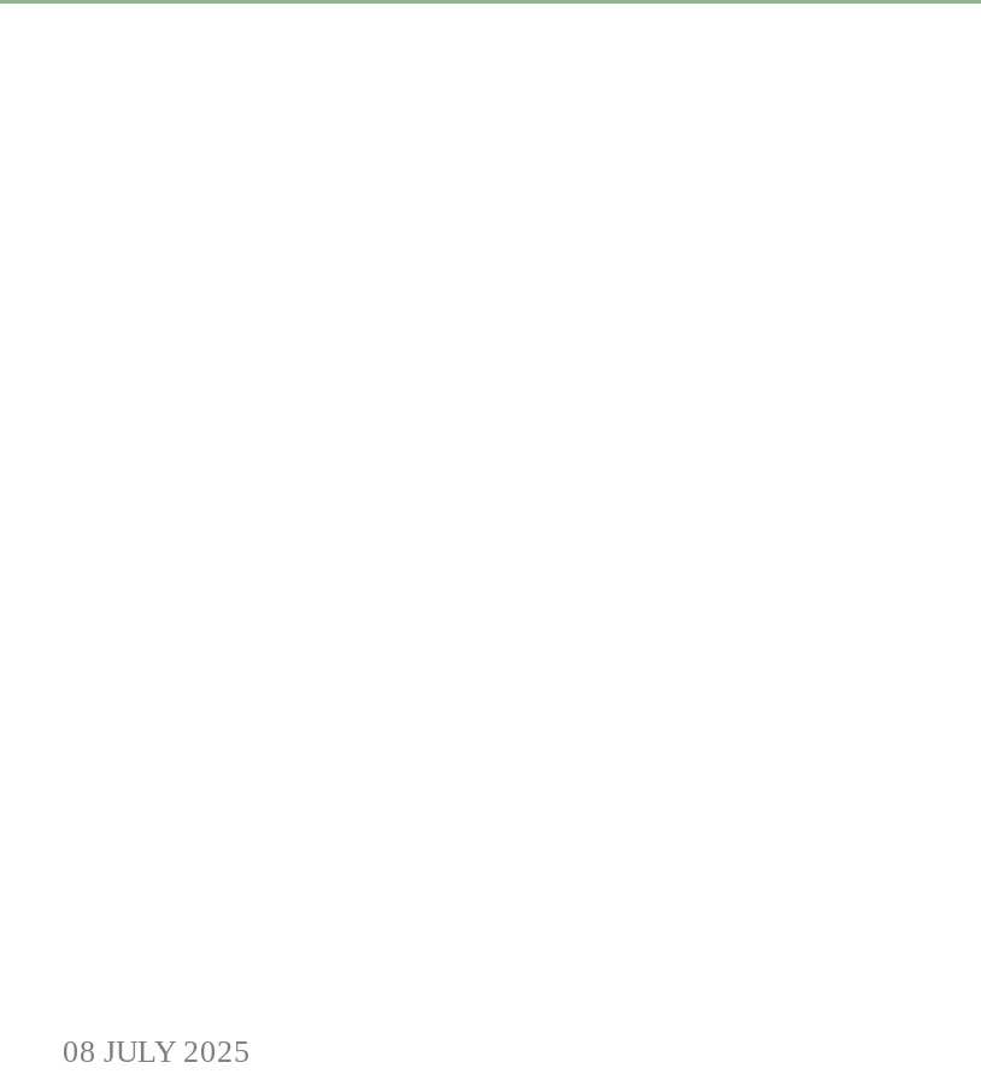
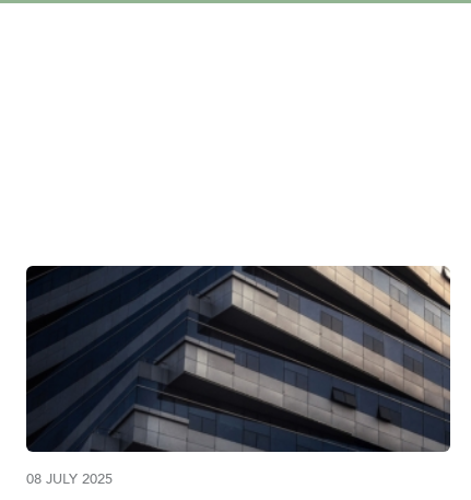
+ [image]
